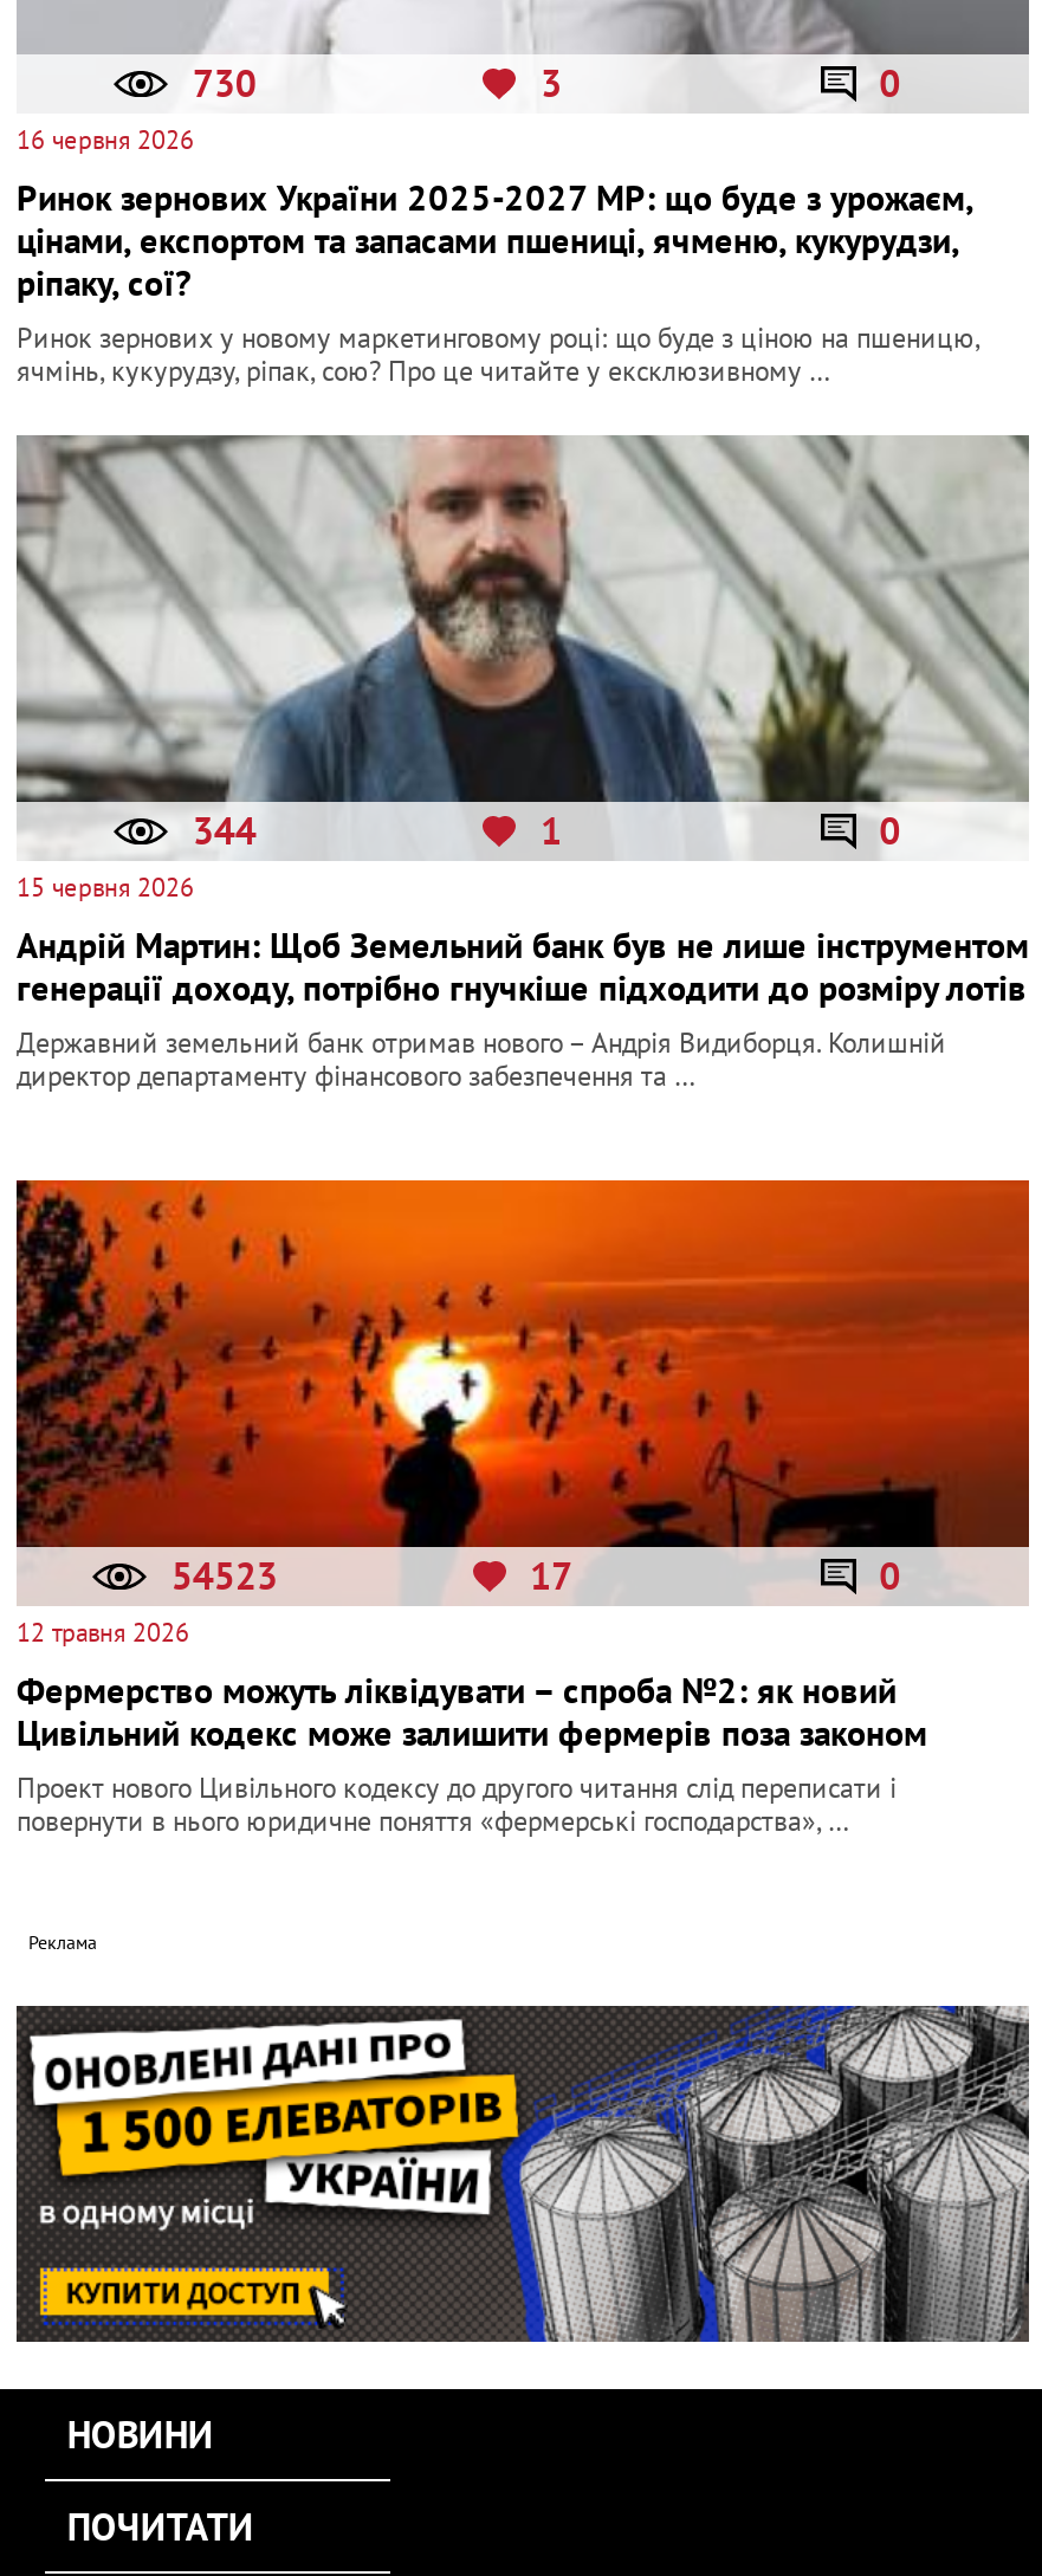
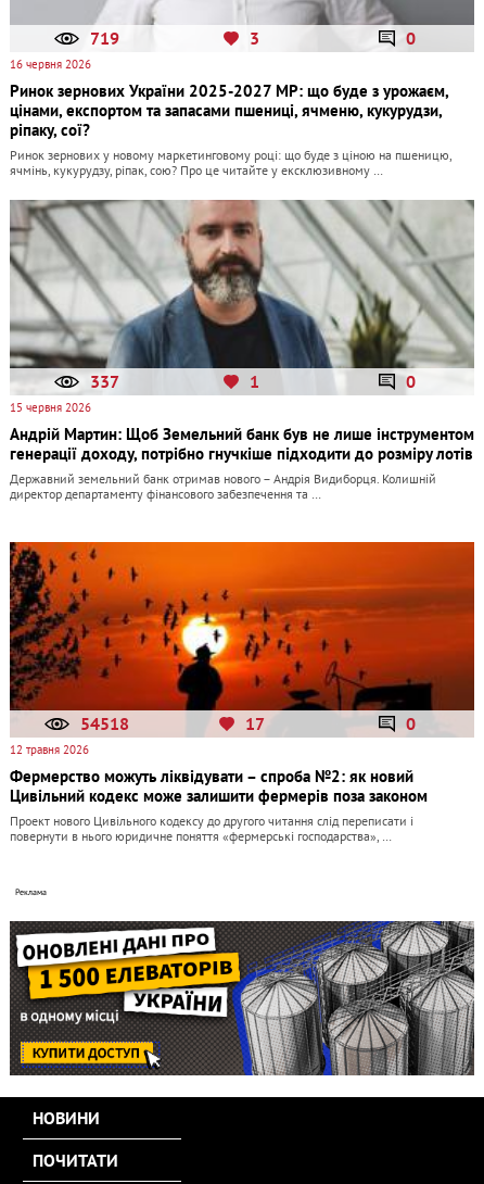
- 730
+ 719

- 344
+ 337

- 54523
+ 54518
